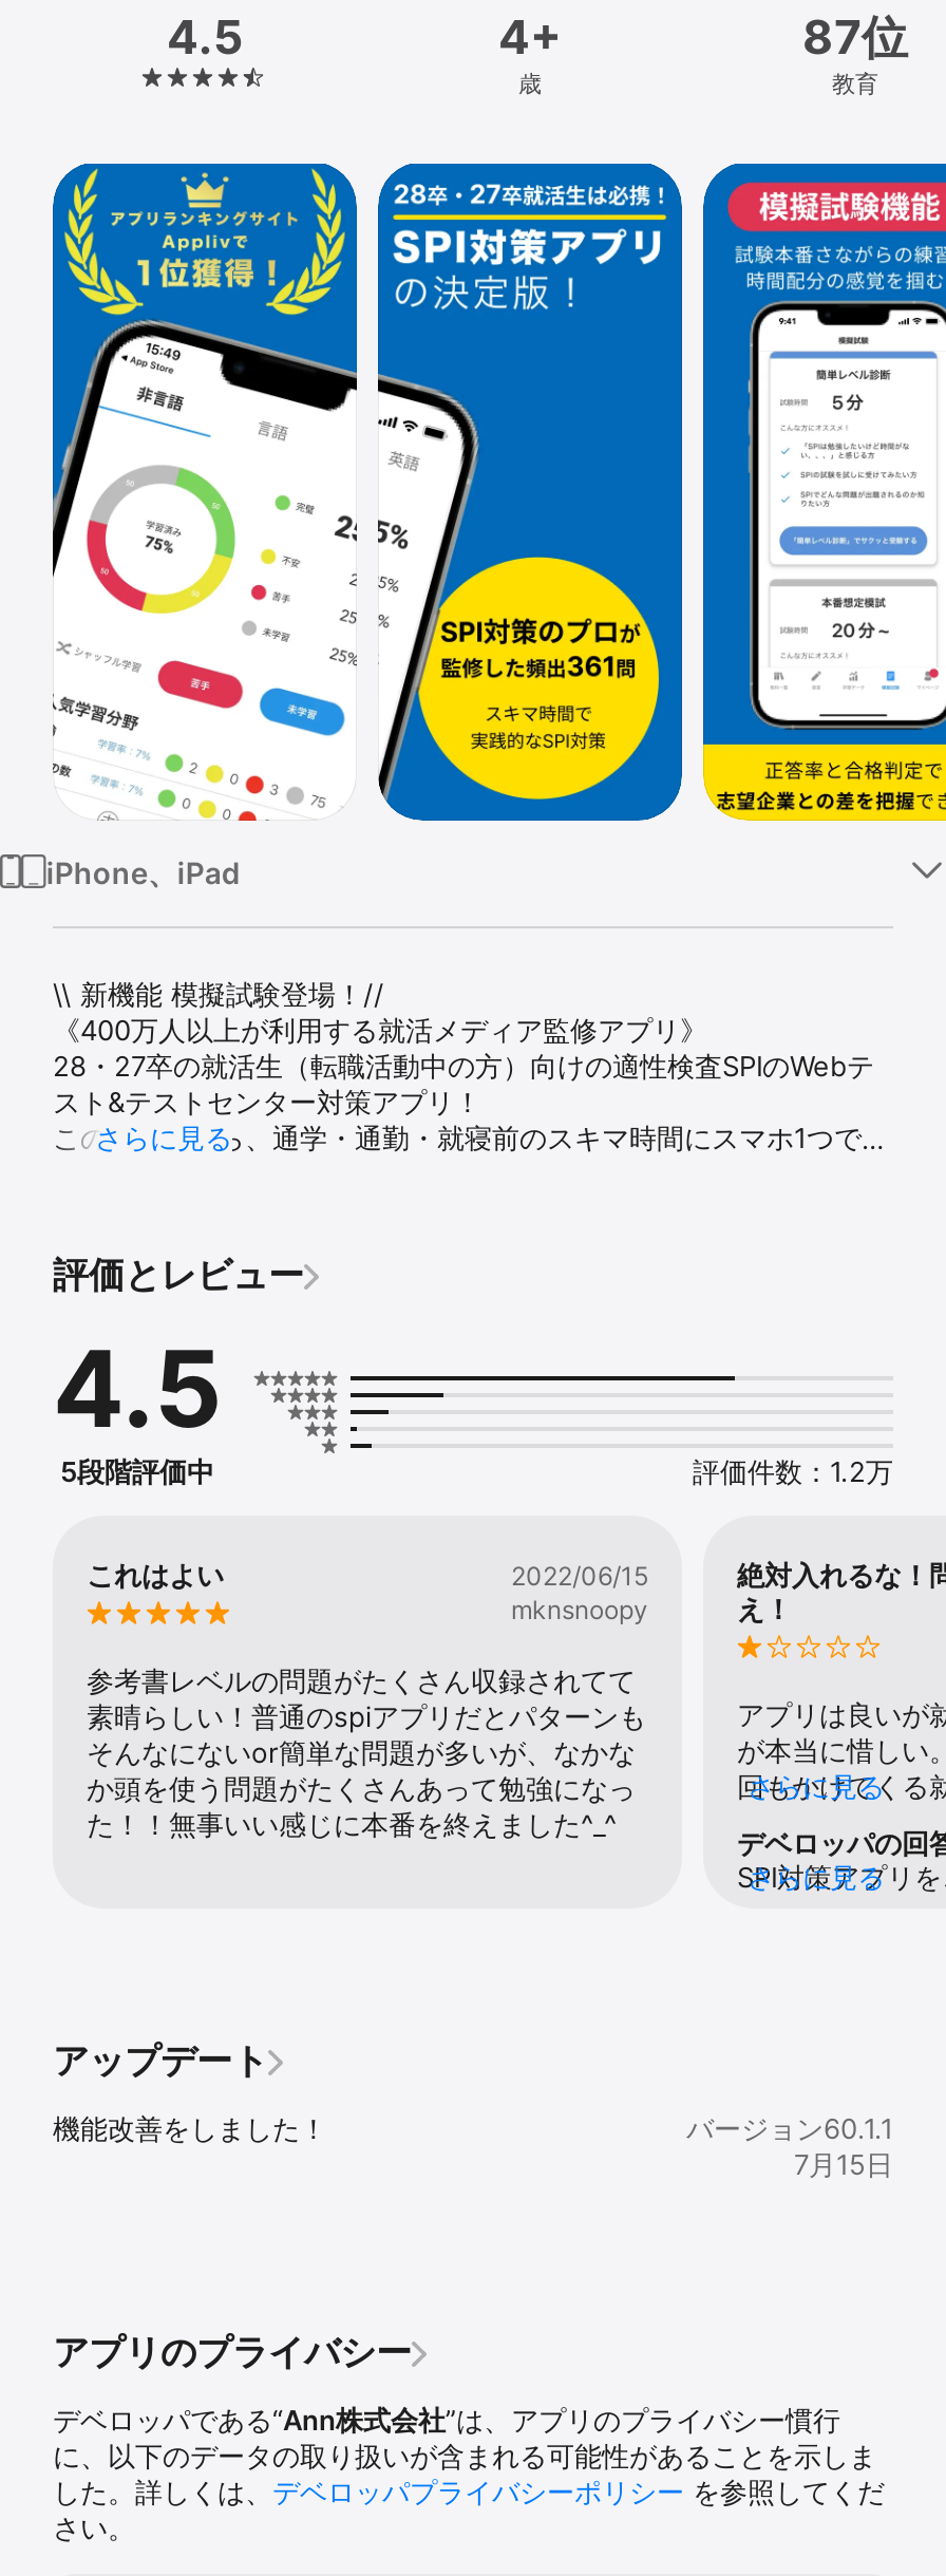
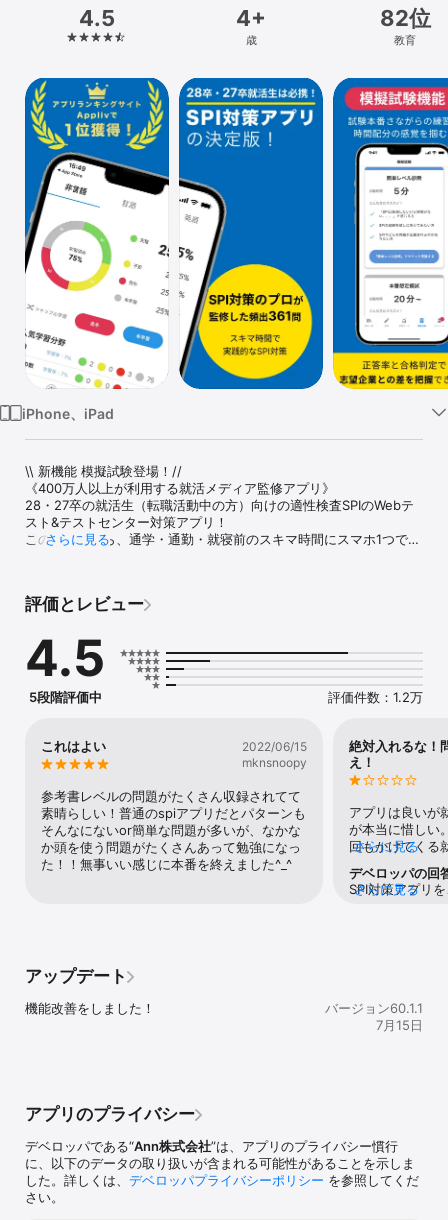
- 87位
+ 82位
